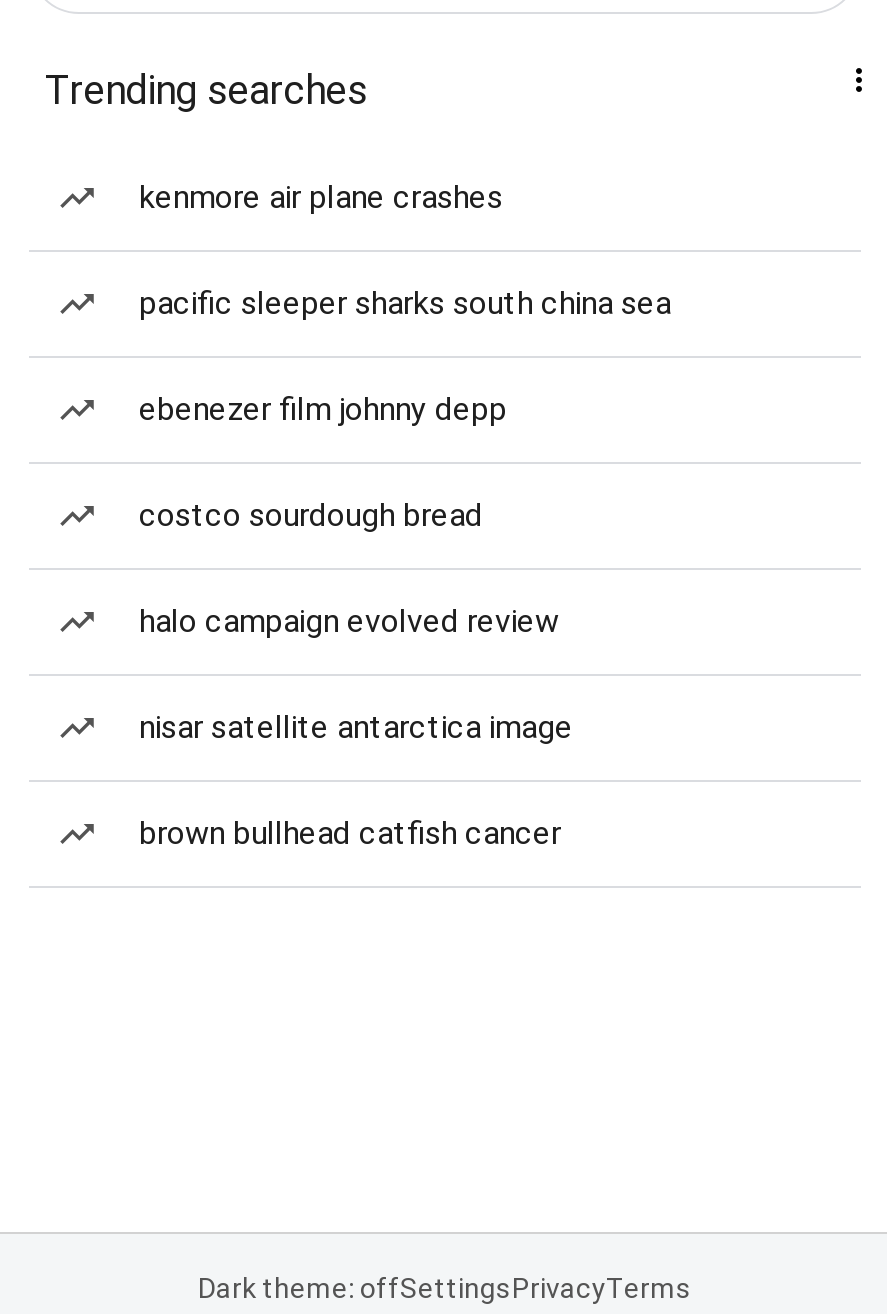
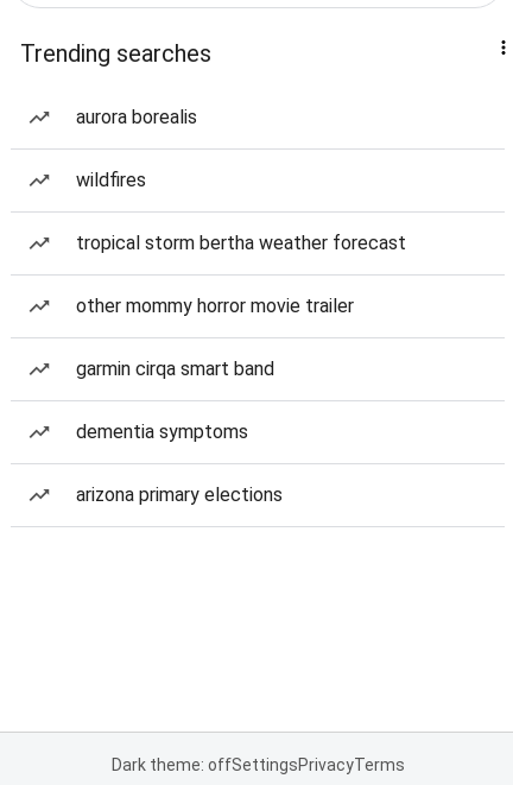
- kenmore air plane crashes
+ aurora borealis

- pacific sleeper sharks south china sea
+ wildfires

- ebenezer film johnny depp
+ tropical storm bertha weather forecast

- costco sourdough bread
+ other mommy horror movie trailer

- halo campaign evolved review
+ garmin cirqa smart band

- nisar satellite antarctica image
+ dementia symptoms

- brown bullhead catfish cancer
+ arizona primary elections
